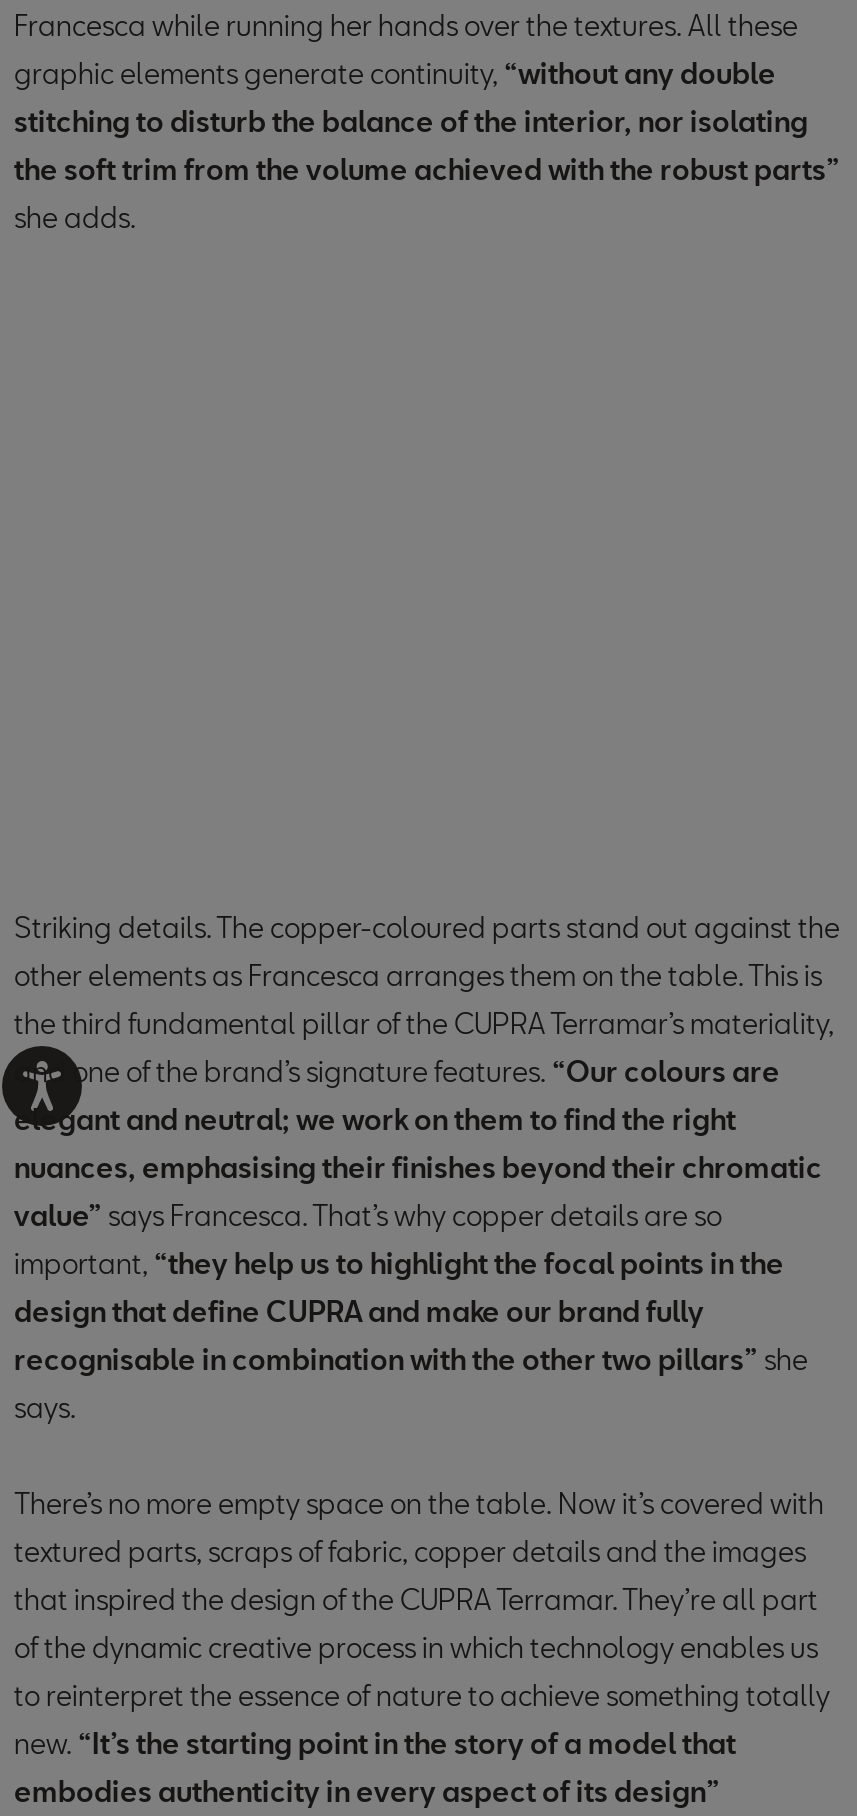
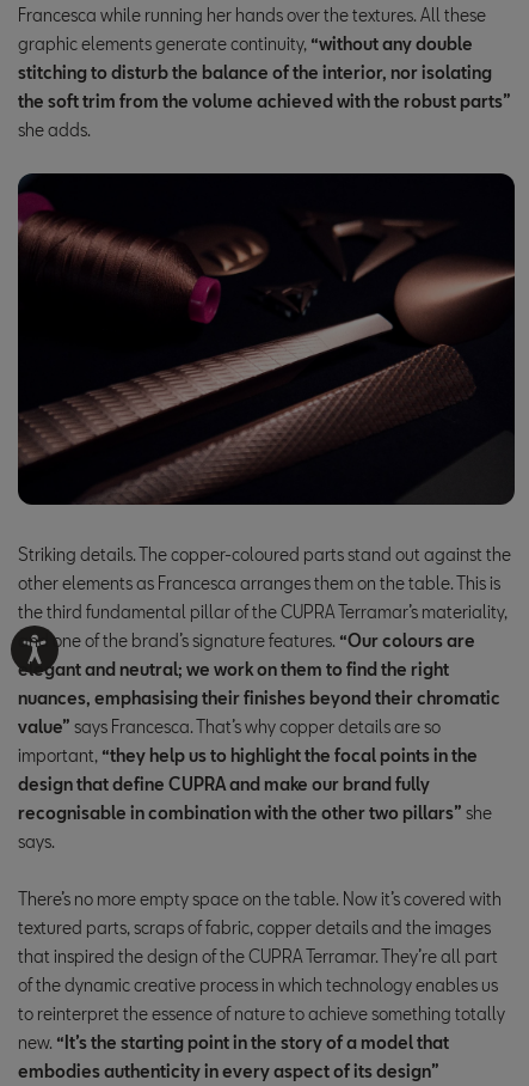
+ [image]
